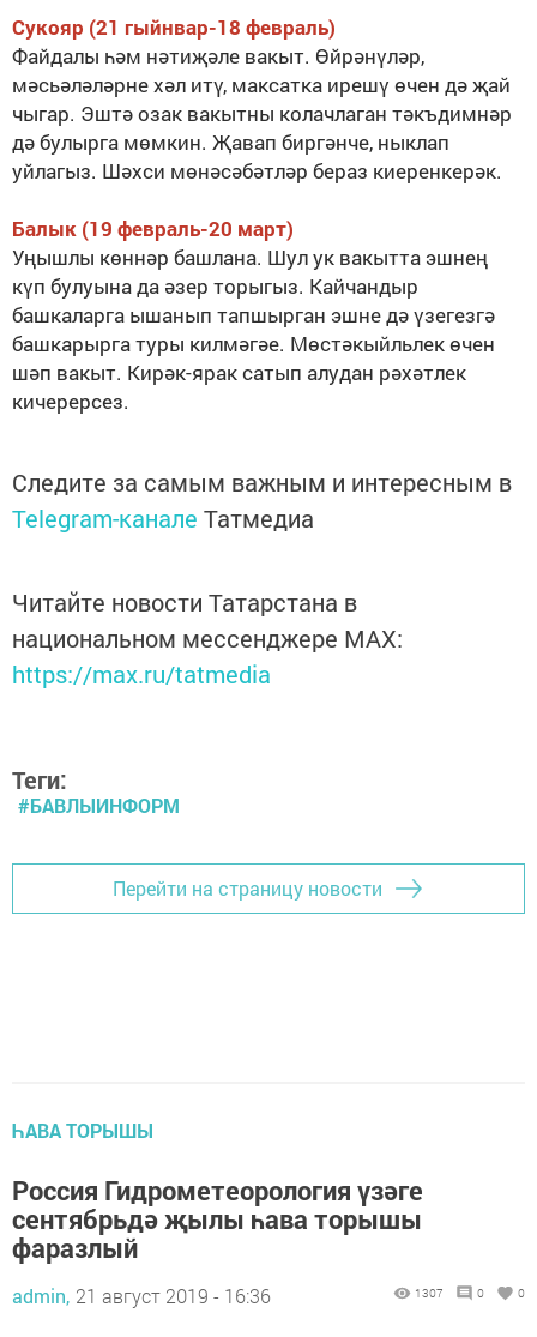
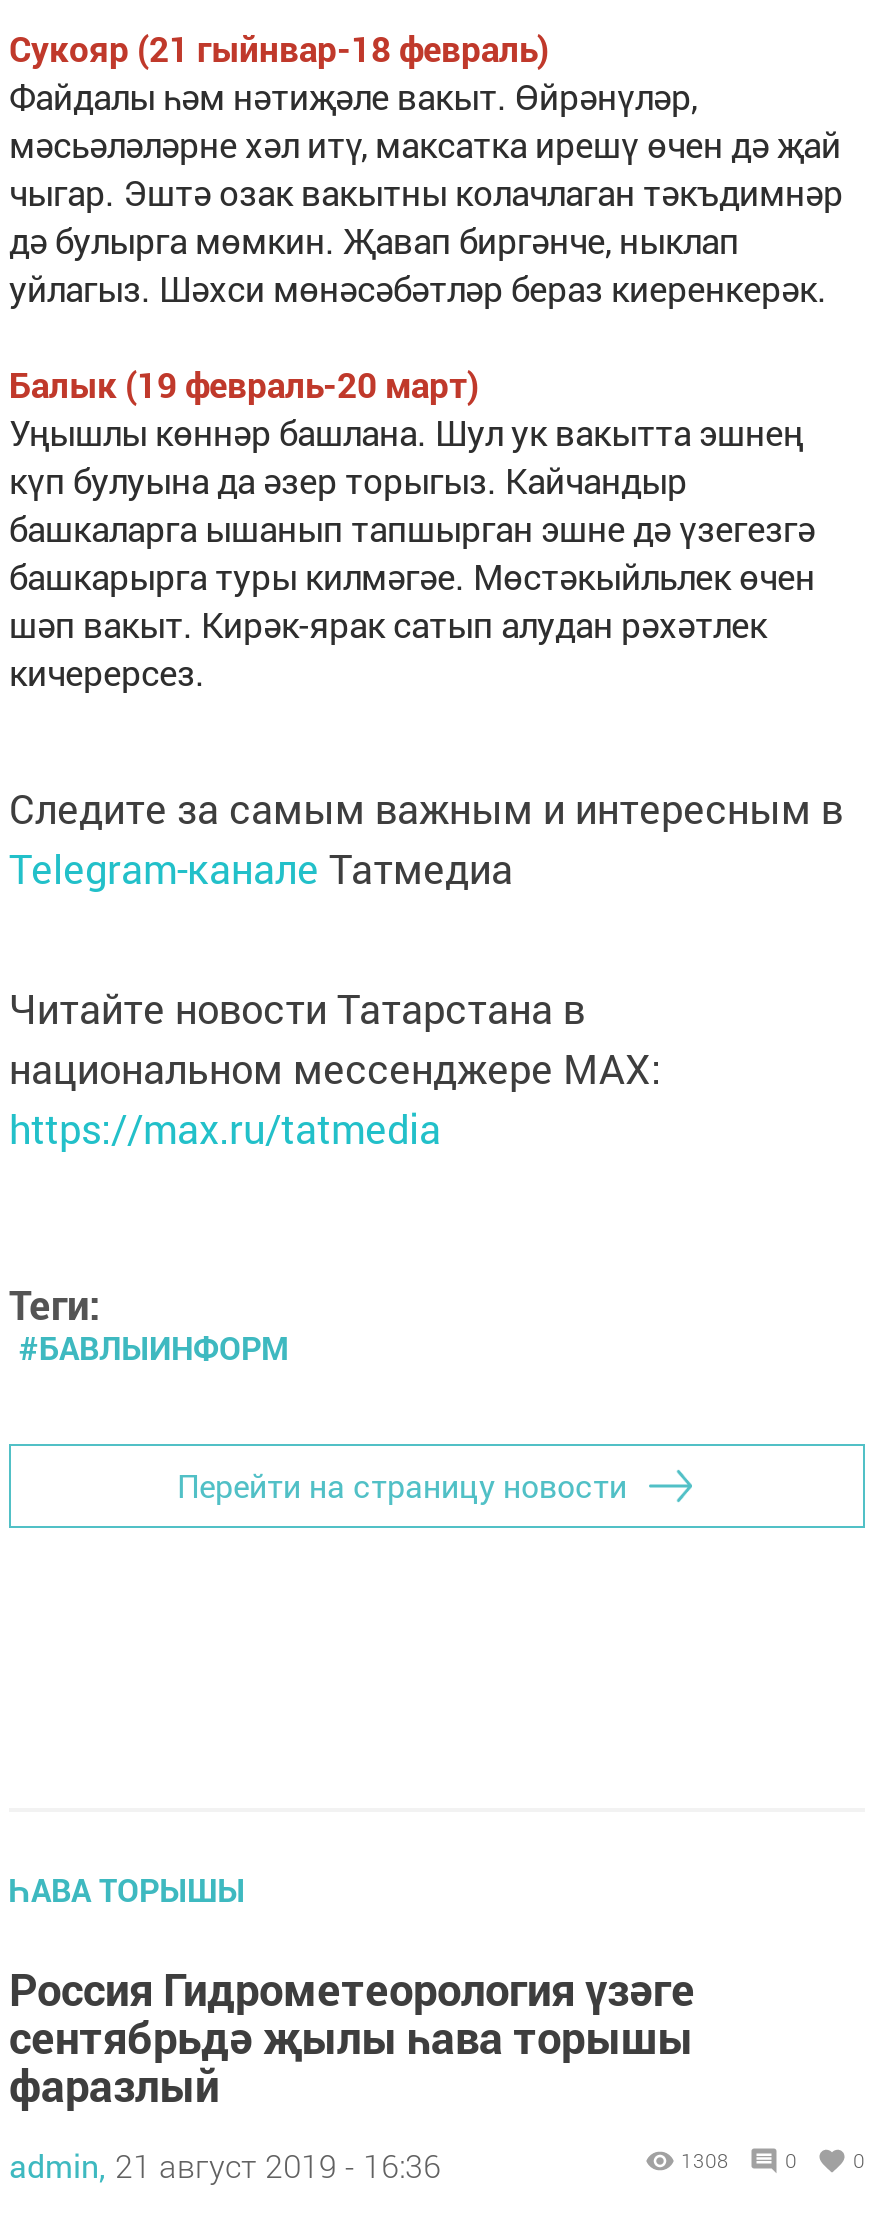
- 1307
+ 1308
